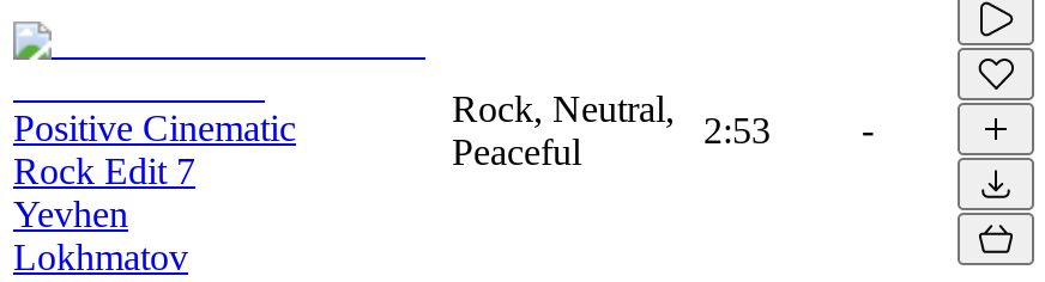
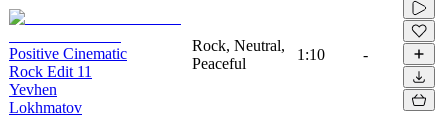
- 2:53
+ 1:10

- Rock Edit 7
+ Rock Edit 11
